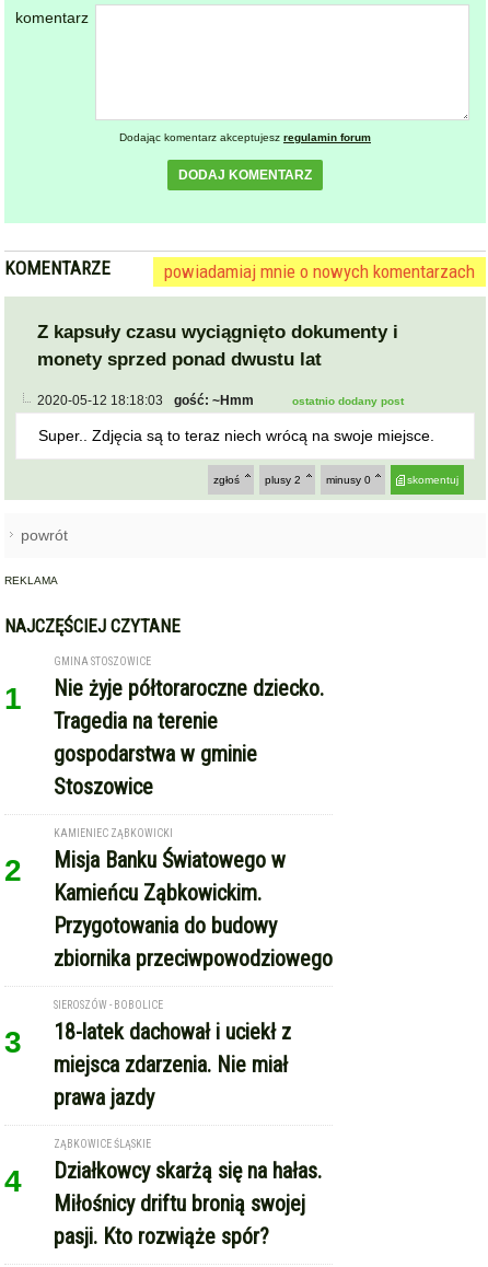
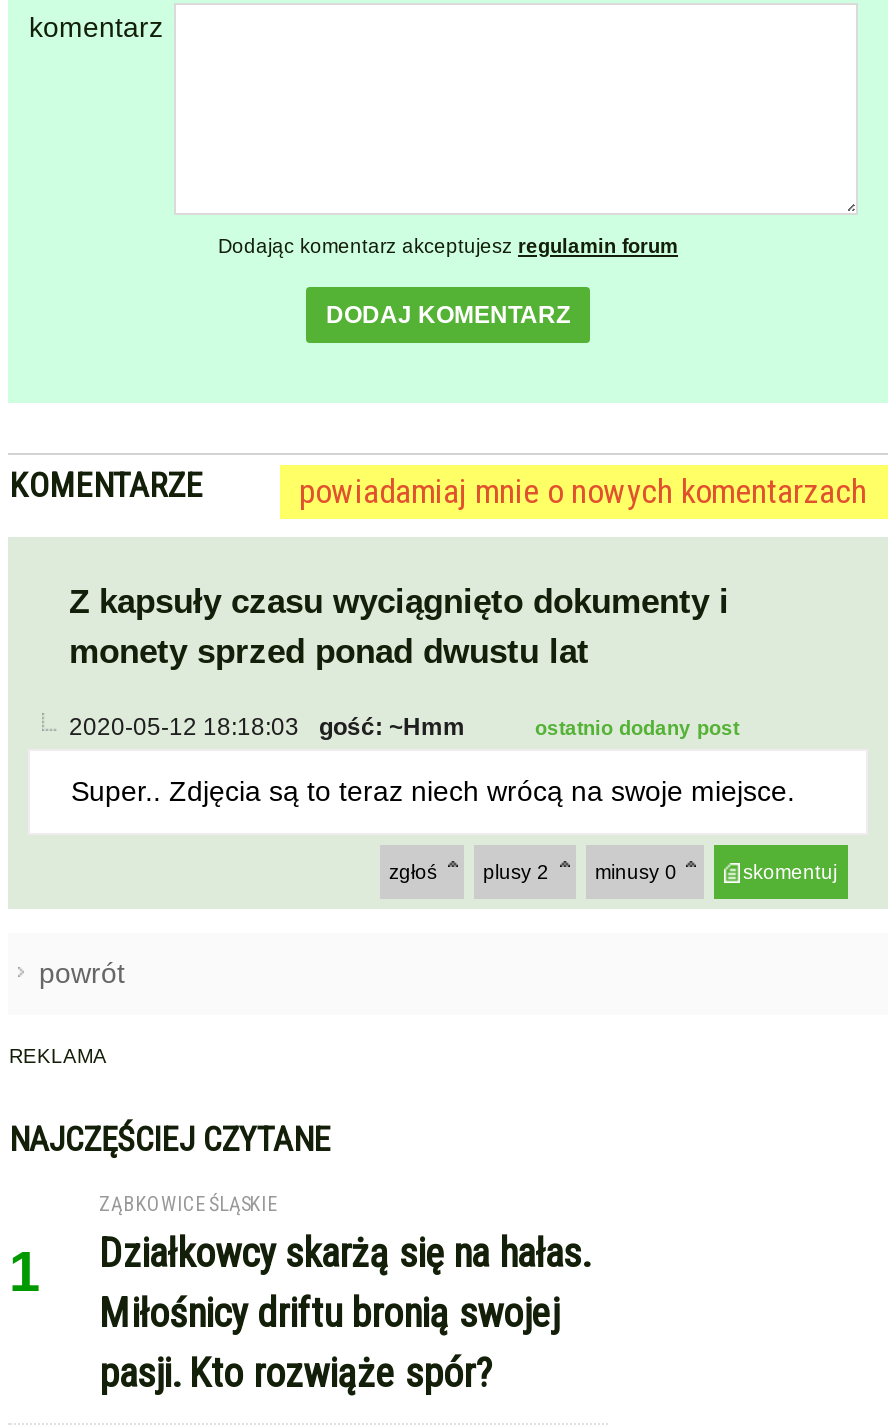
- GMINA STOSZOWICE
- Nie żyje półtoraroczne dziecko.
- Tragedia na terenie
- gospodarstwa w gminie
- Stoszowice
- 2

- KAMIENIEC ZĄBKOWICKI
- Misja Banku Światowego w
- Kamieńcu Ząbkowickim.
- Przygotowania do budowy
- zbiornika przeciwpowodziowego
- 3

- SIEROSZÓW - BOBOLICE
- 18-latek dachował i uciekł z
- miejsca zdarzenia. Nie miał
- prawa jazdy
- 4
